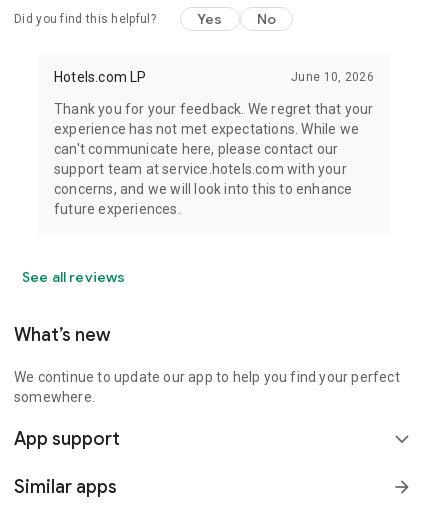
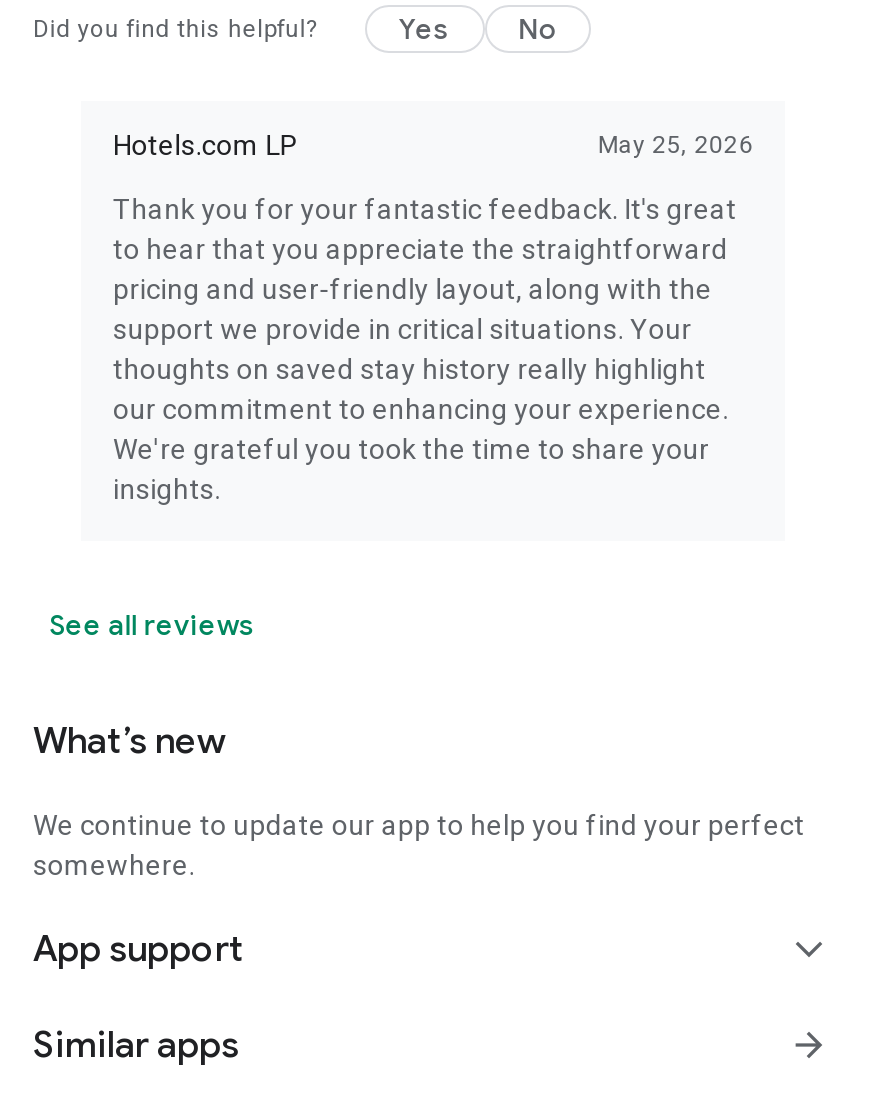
- June 10, 2026
+ May 25, 2026

- Thank you for your feedback. We regret that your
- experience has not met expectations. While we
- can't communicate here, please contact our
- support team at service.hotels.com with your
- concerns, and we will look into this to enhance
- future experiences.
+ Thank you for your fantastic feedback. It's great
+ to hear that you appreciate the straightforward
+ pricing and user-friendly layout, along with the
+ support we provide in critical situations. Your
+ thoughts on saved stay history really highlight
+ our commitment to enhancing your experience.
+ We're grateful you took the time to share your
+ insights.
